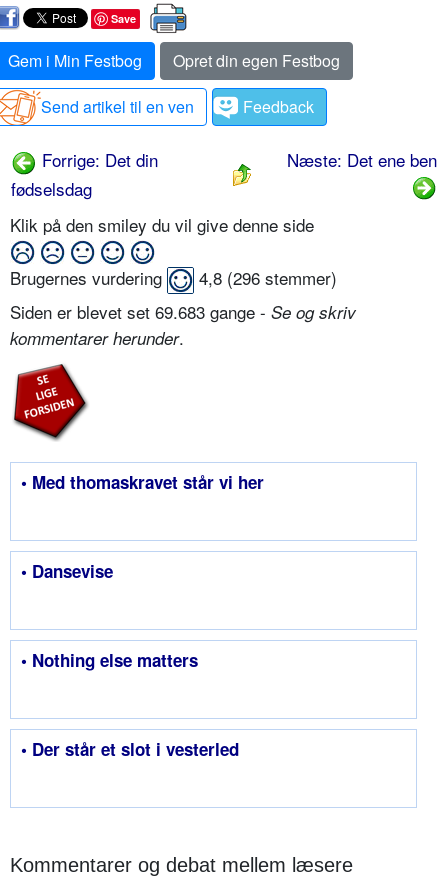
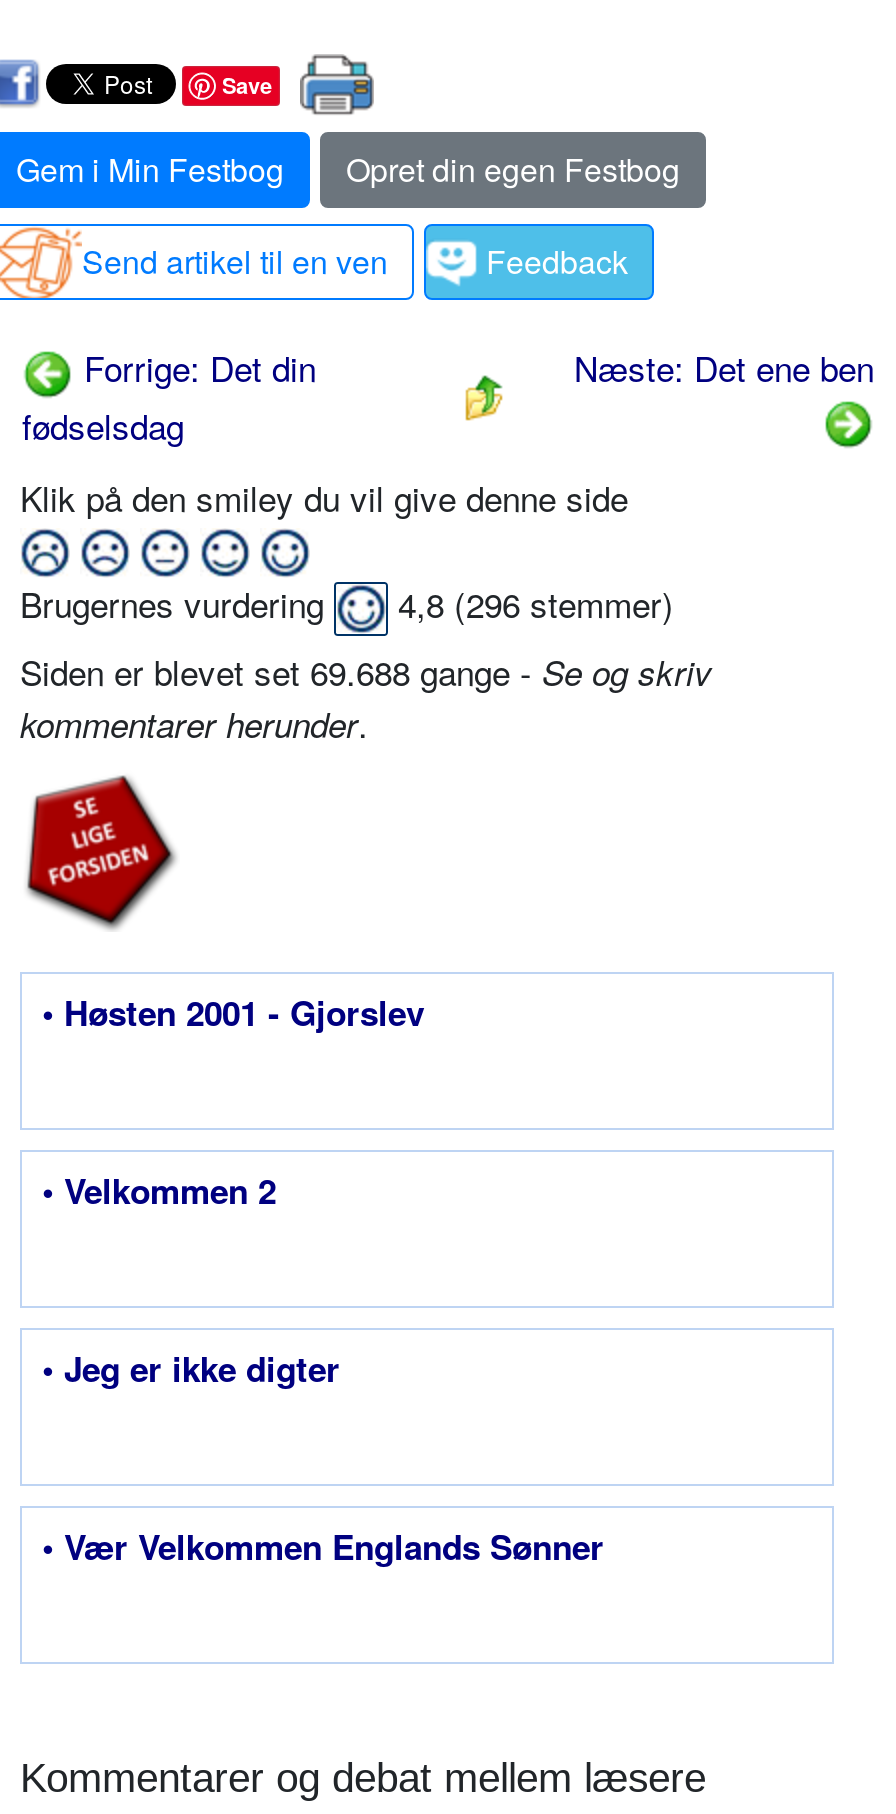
- Siden er blevet set 69.683 gange - Se og skriv
+ Siden er blevet set 69.688 gange - Se og skriv

- • Med thomaskravet står vi her
+ • Høsten 2001 - Gjorslev

- • Dansevise
+ • Velkommen 2

- • Nothing else matters
+ • Jeg er ikke digter

- • Der står et slot i vesterled
+ • Vær Velkommen Englands Sønner
